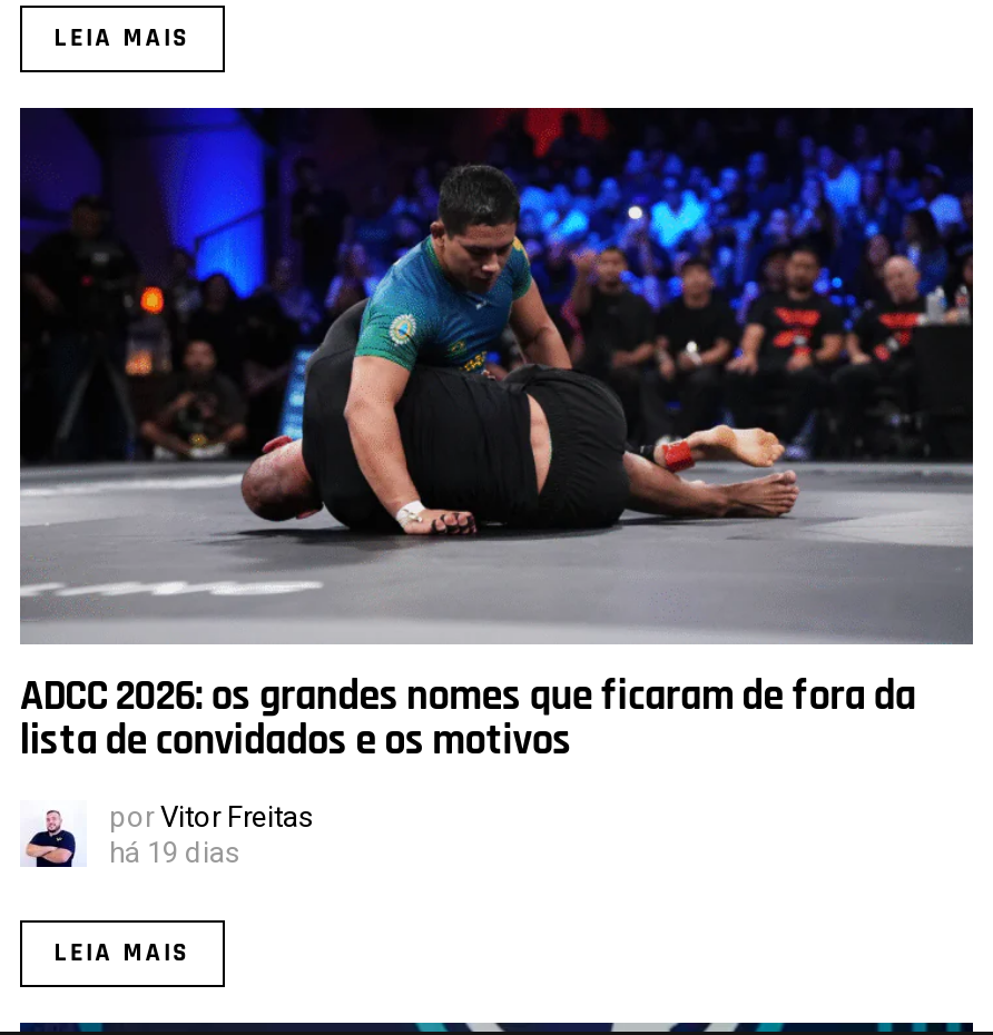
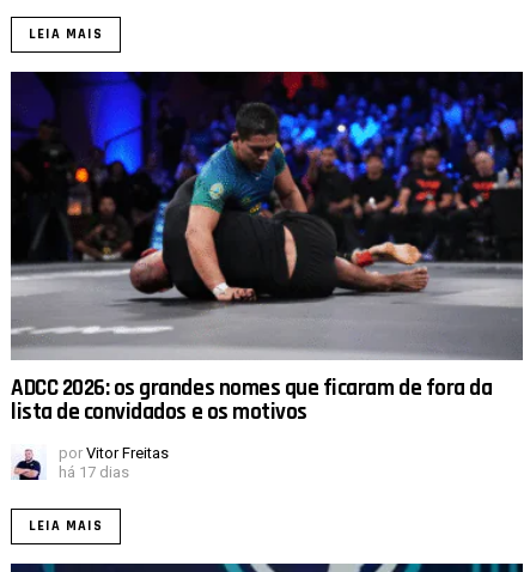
- há 19 dias
+ há 17 dias
